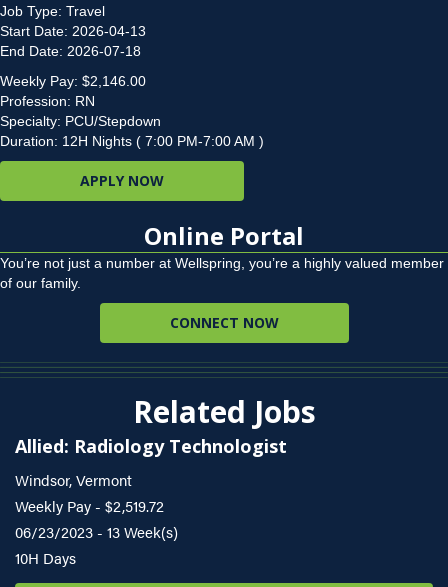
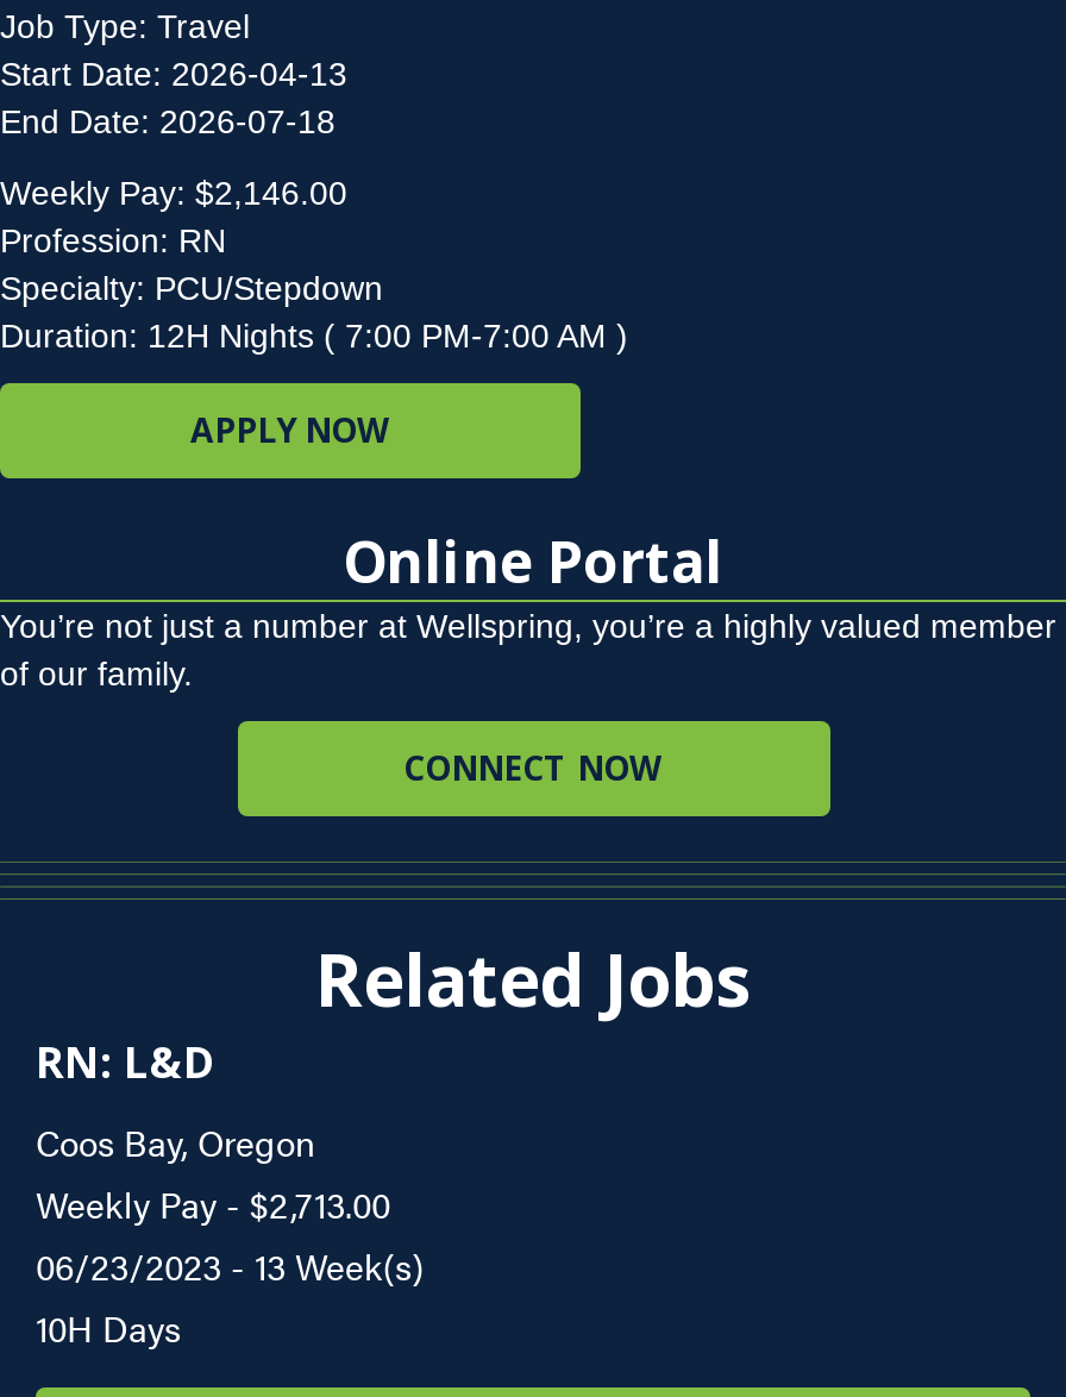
- Allied: Radiology Technologist
+ RN: L&D

- Windsor, Vermont
- Weekly Pay - $2,519.72
+ Coos Bay, Oregon
+ Weekly Pay - $2,713.00
